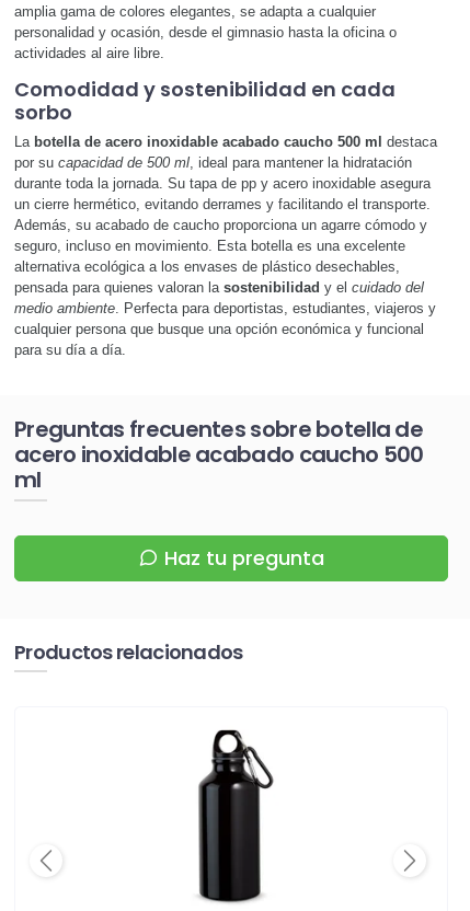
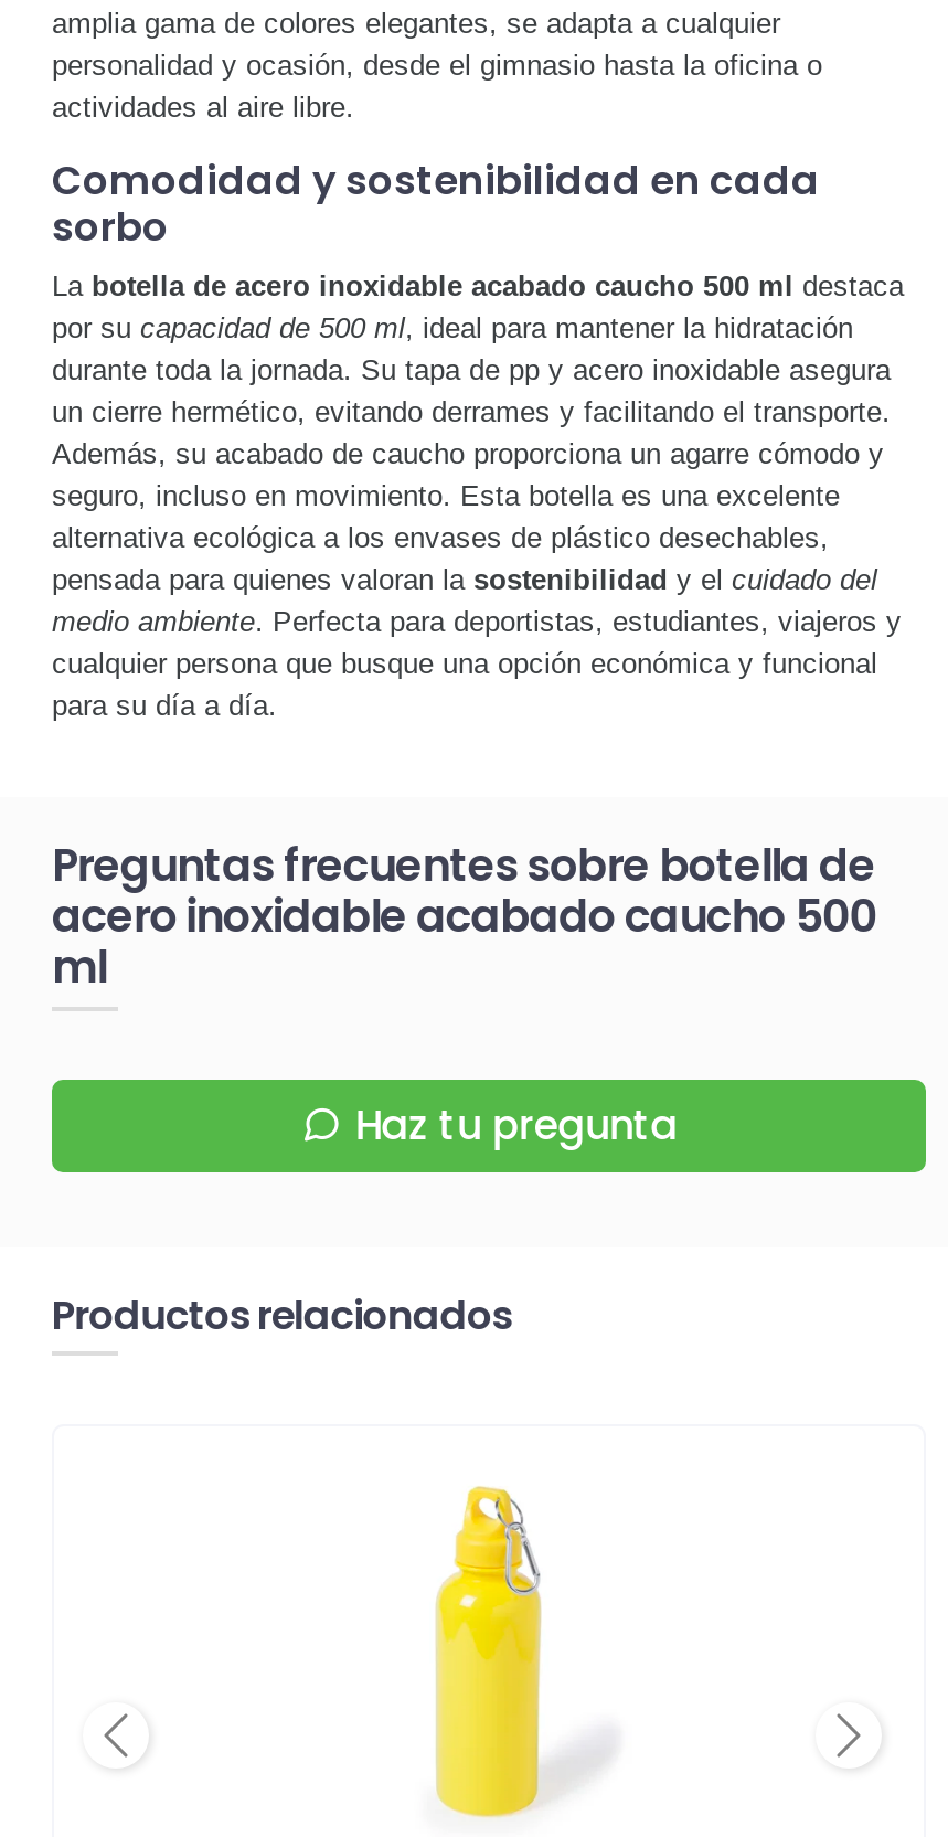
- [image]
+ [image]
